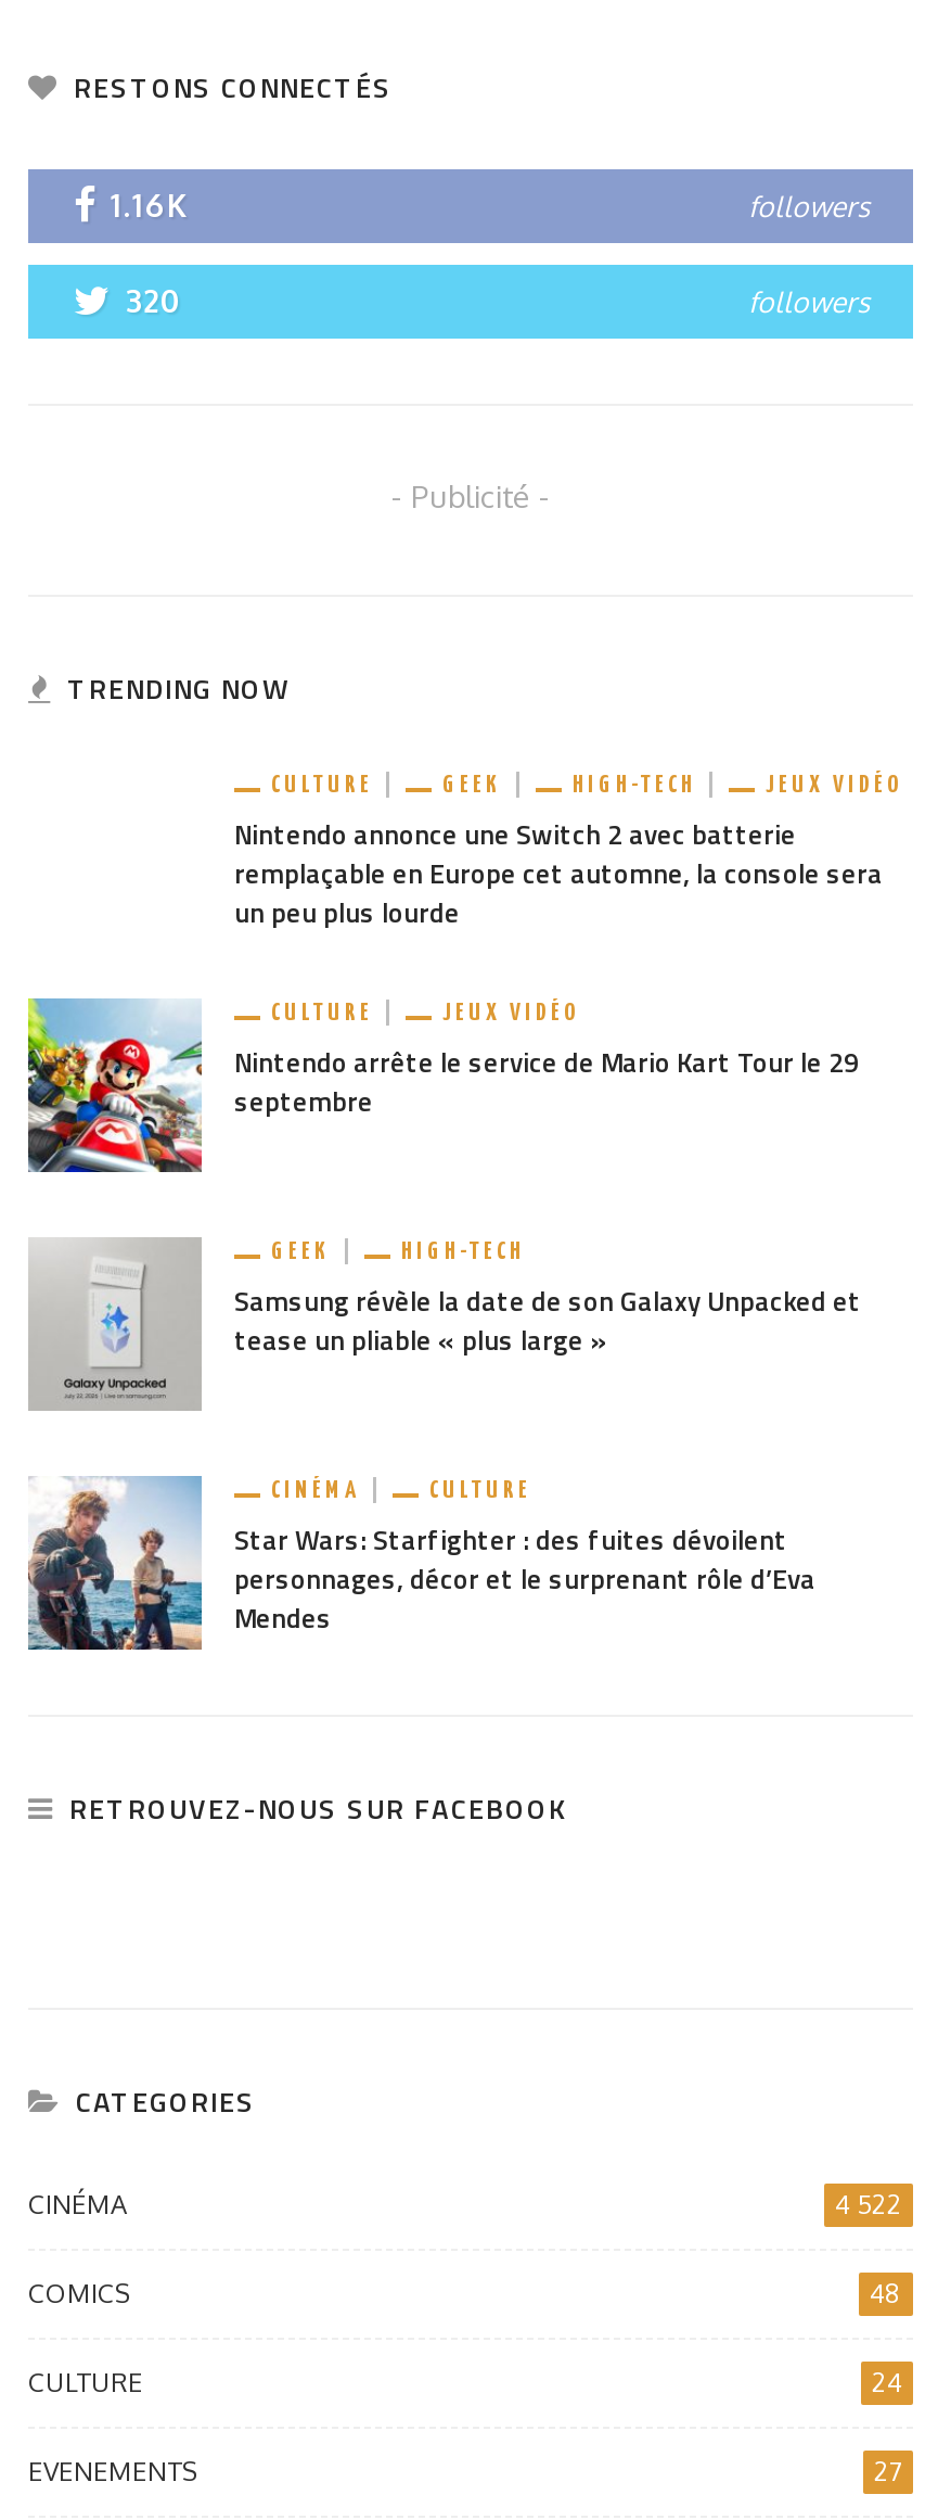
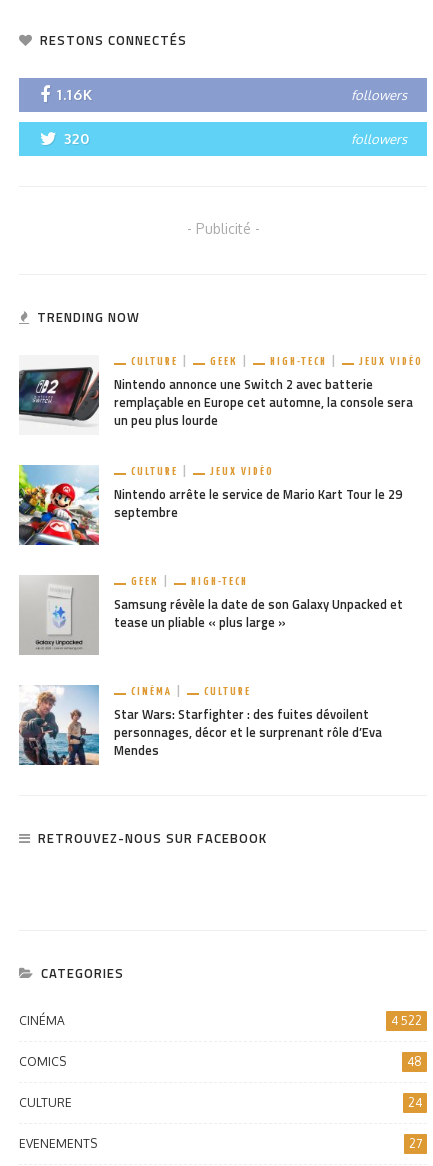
+ [image]
